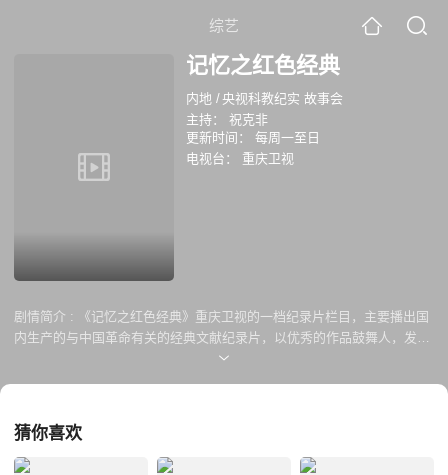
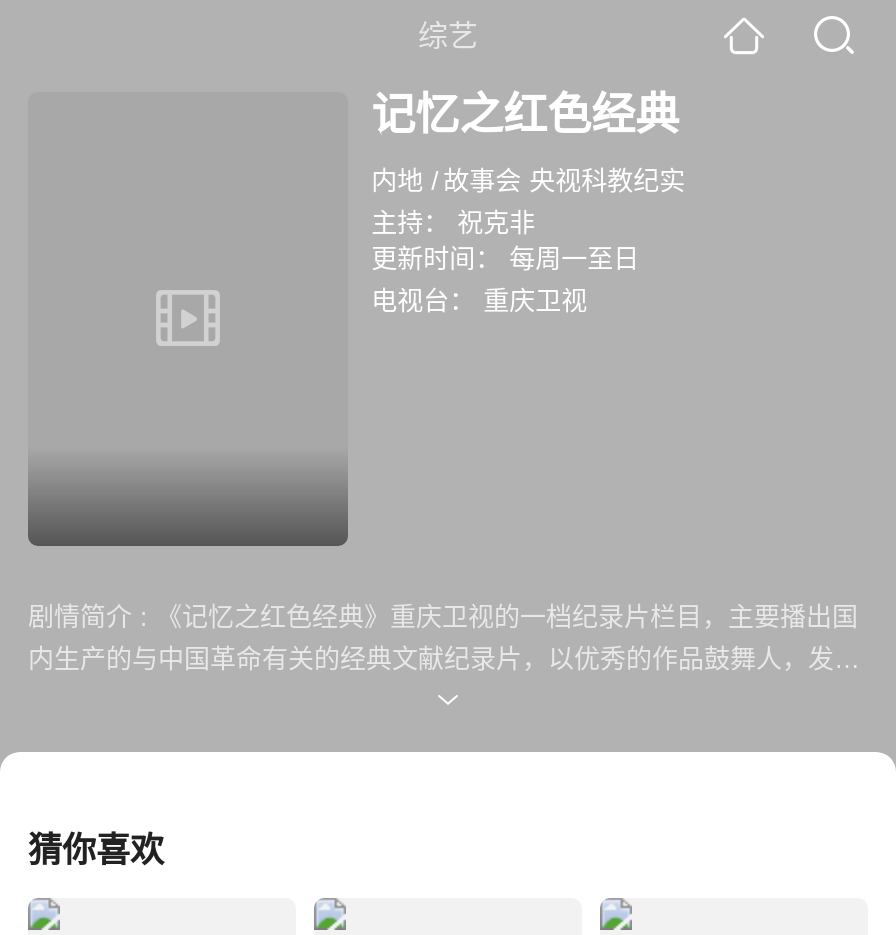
- 内地 / 央视科教纪实 故事会
+ 内地 / 故事会 央视科教纪实
